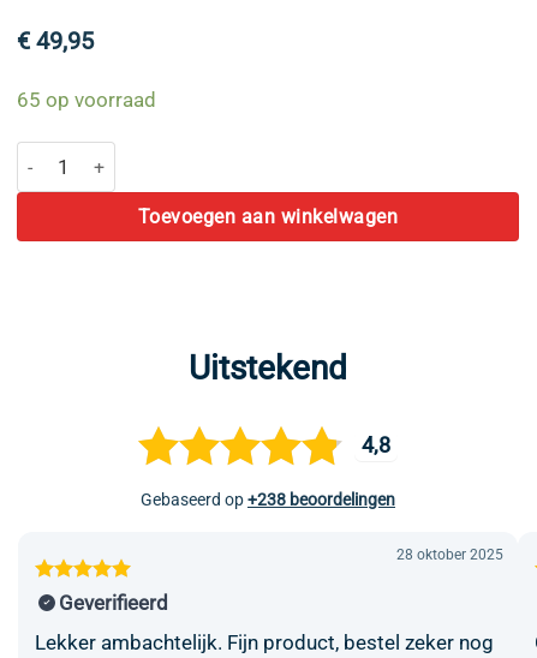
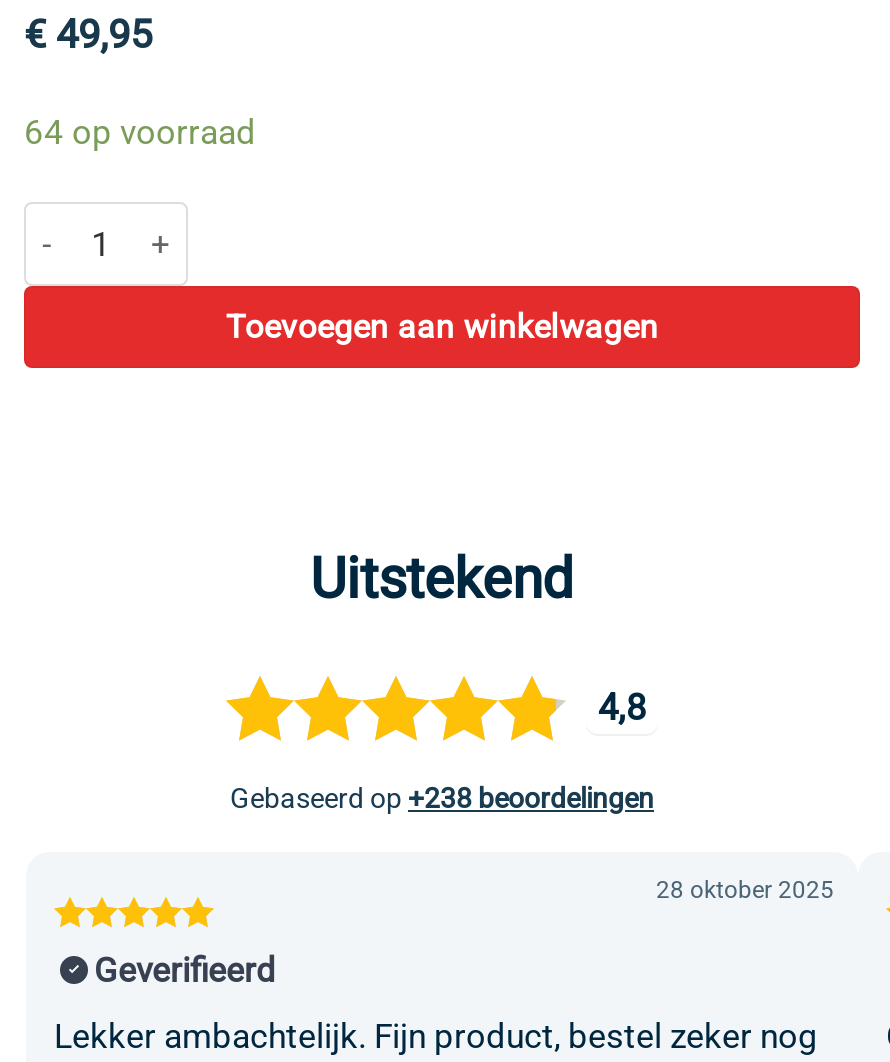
- 65 op voorraad
+ 64 op voorraad
